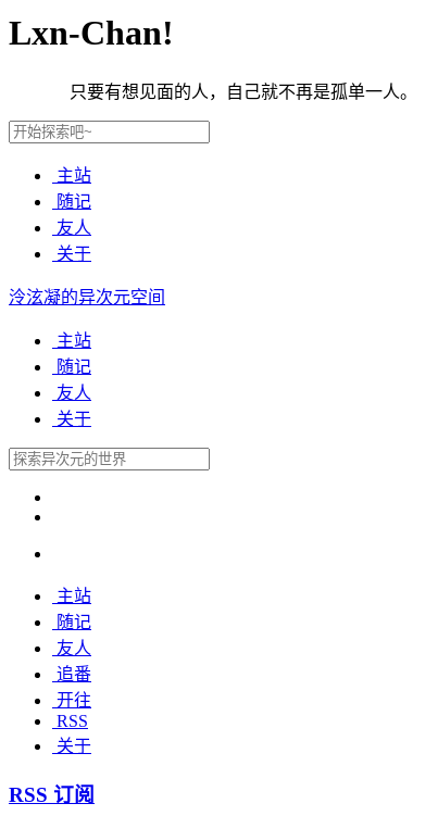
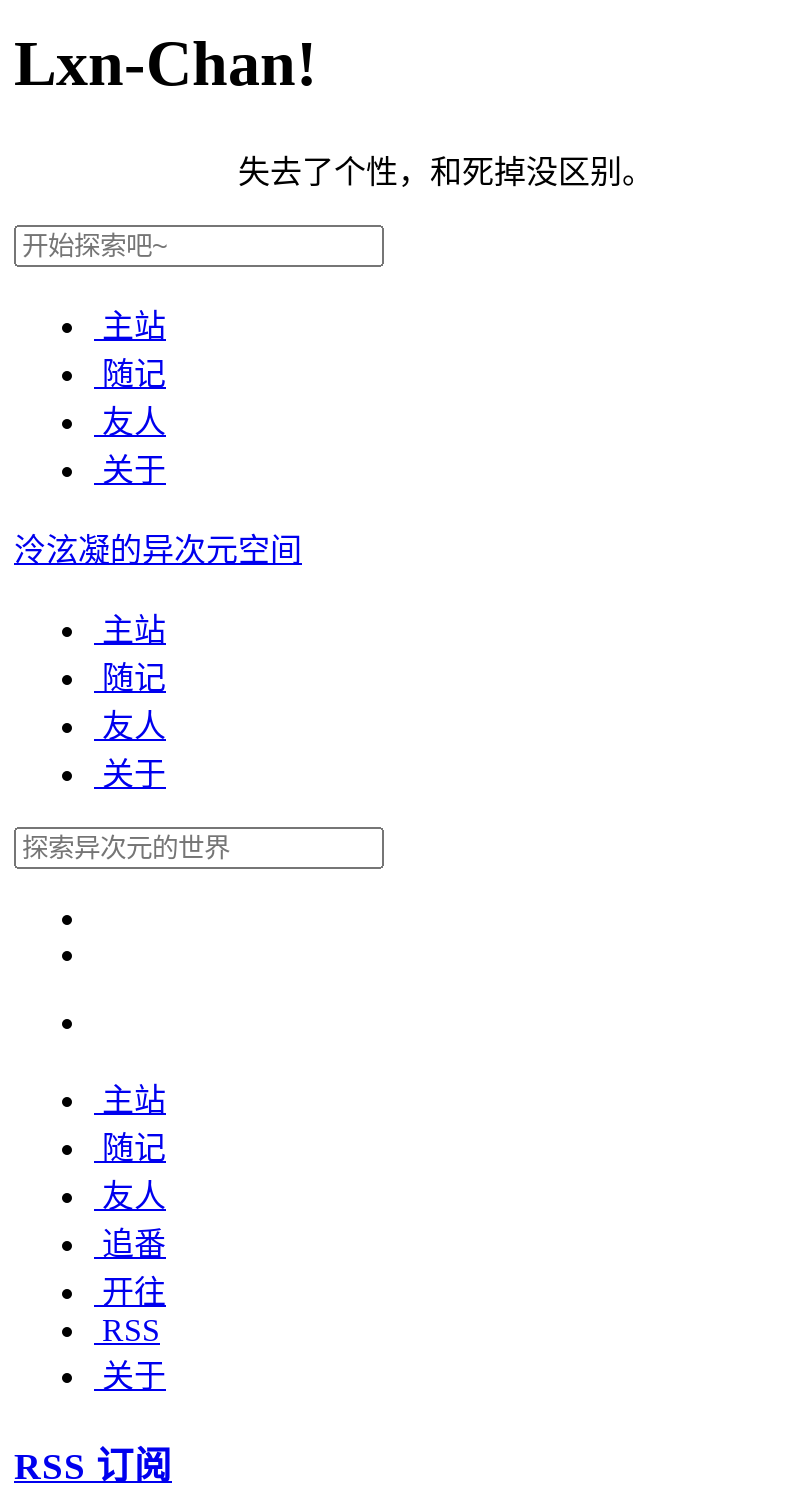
- 只要有想见面的人，自己就不再是孤单一人。
+ 失去了个性，和死掉没区别。
